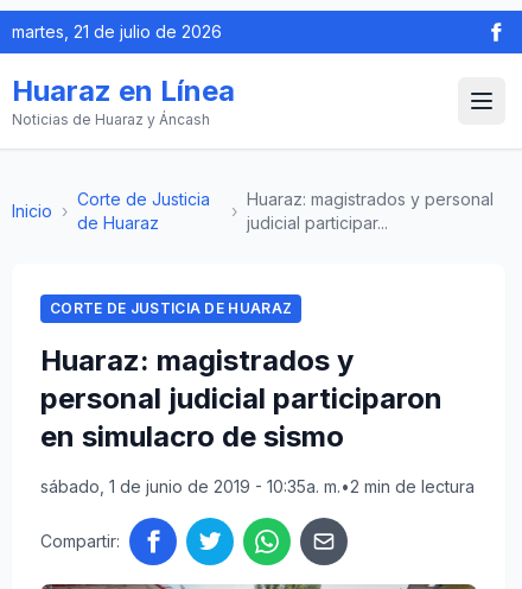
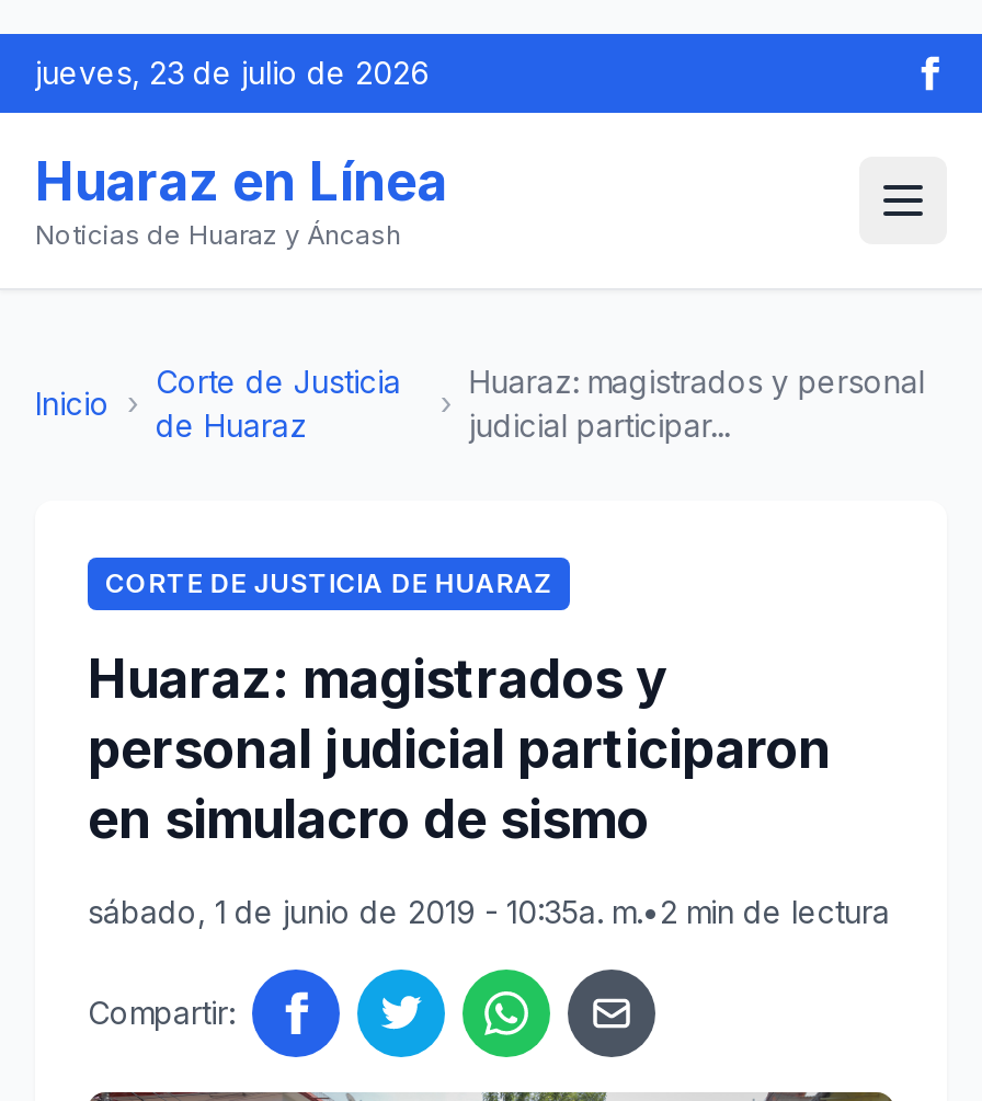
- martes, 21 de julio de 2026
+ jueves, 23 de julio de 2026
